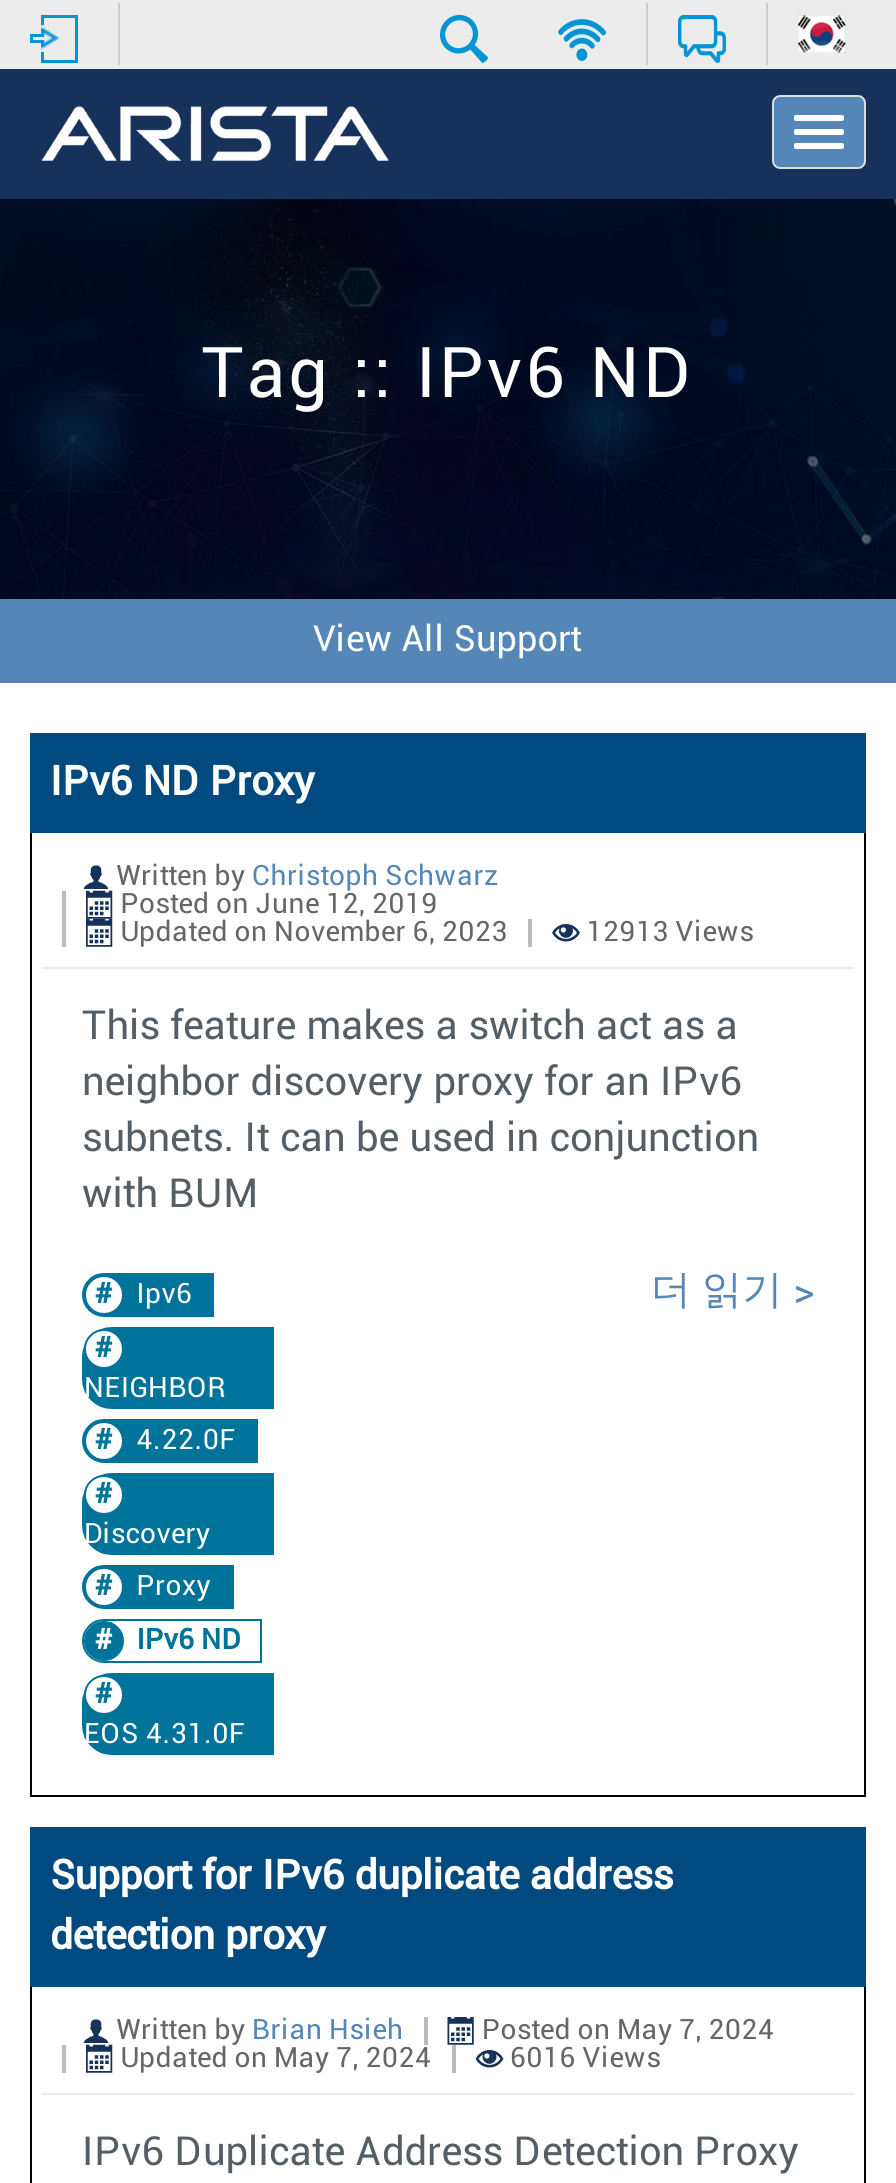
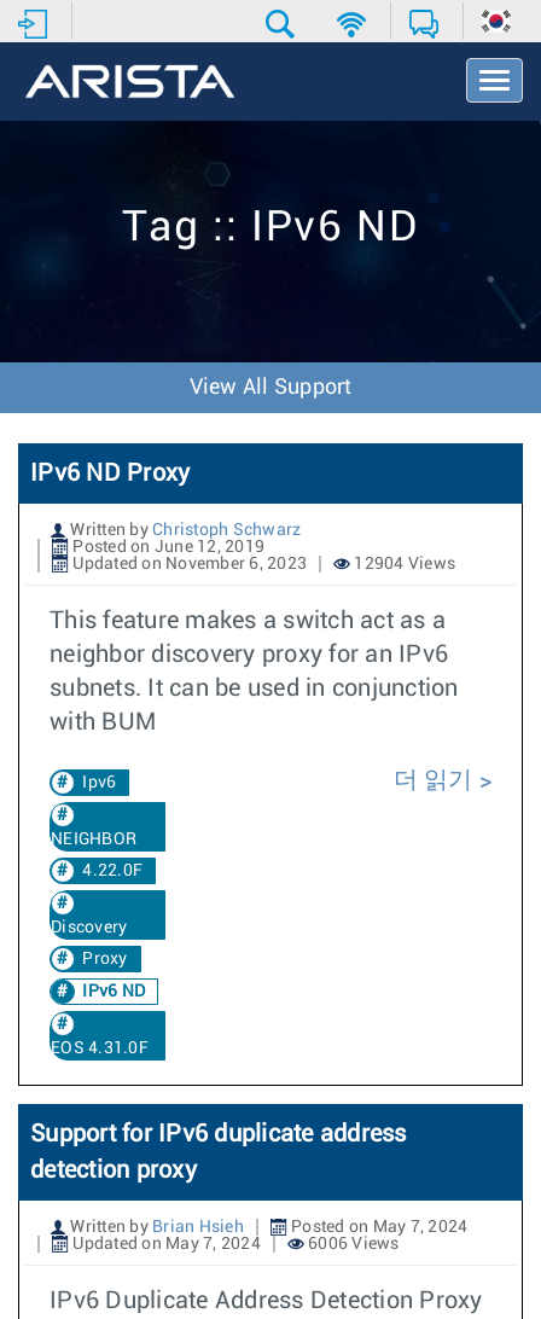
- 12913 Views
+ 12904 Views

- 6016 Views
+ 6006 Views
